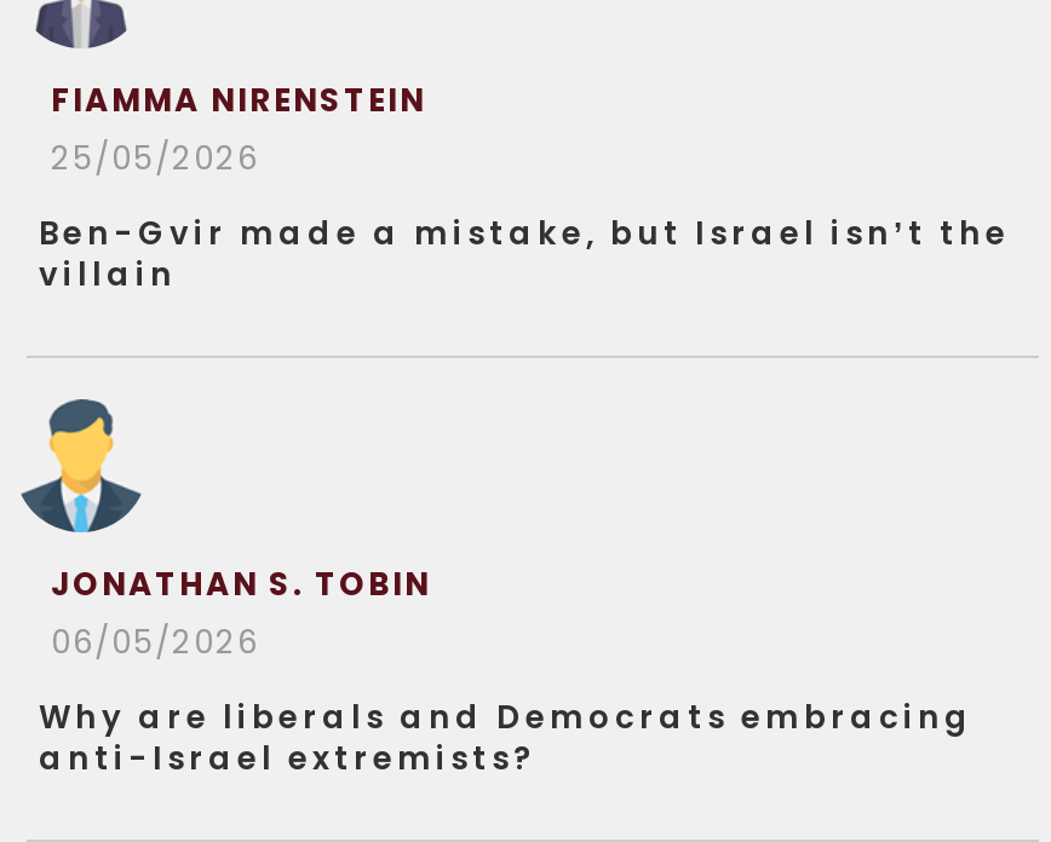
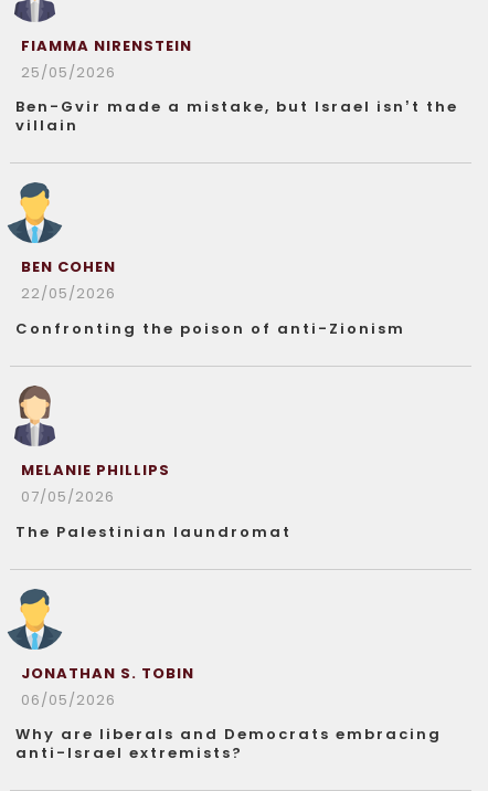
+ [image]
+ MELANIE PHILLIPS
+ 07/05/2026
+ The Palestinian laundromat

+ BEN COHEN
+ 22/05/2026
+ Confronting the poison of anti-Zionism
